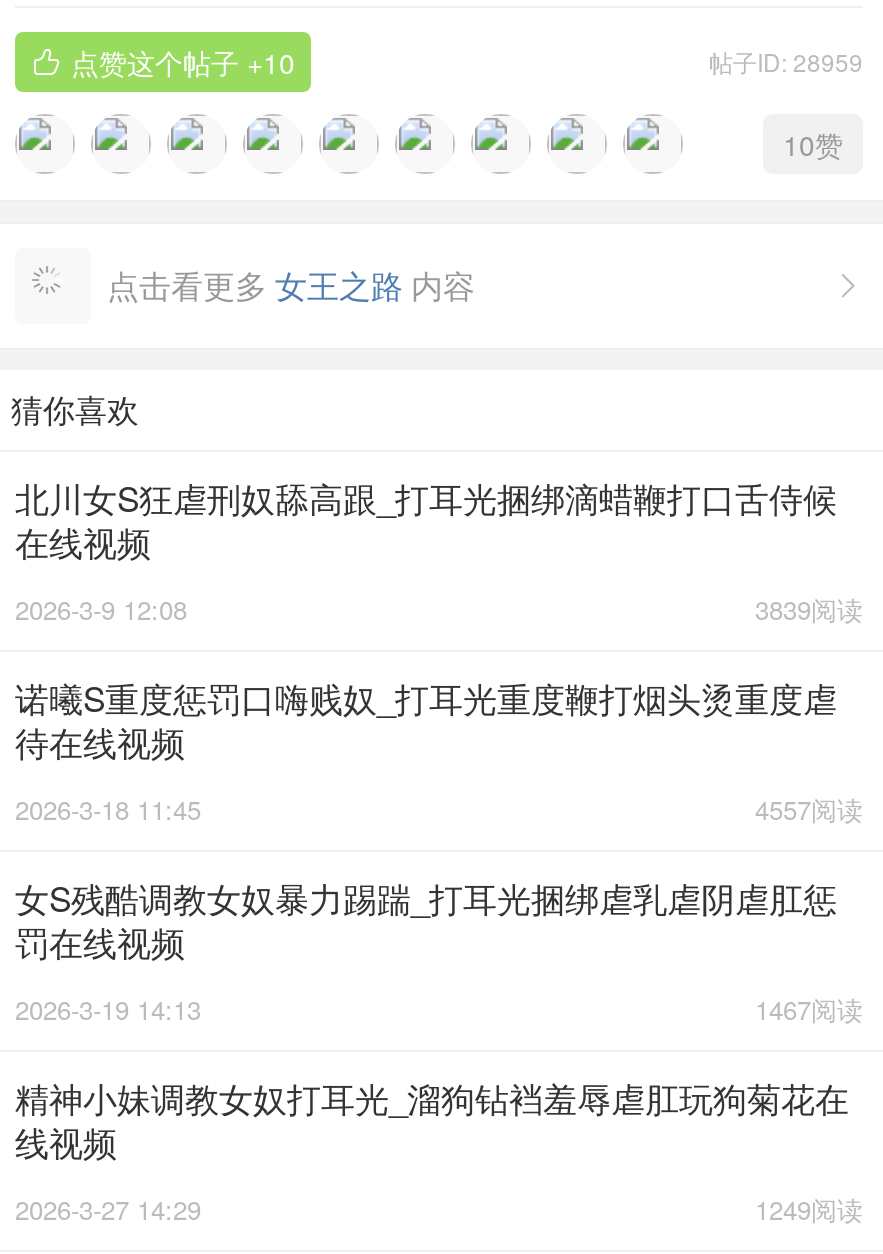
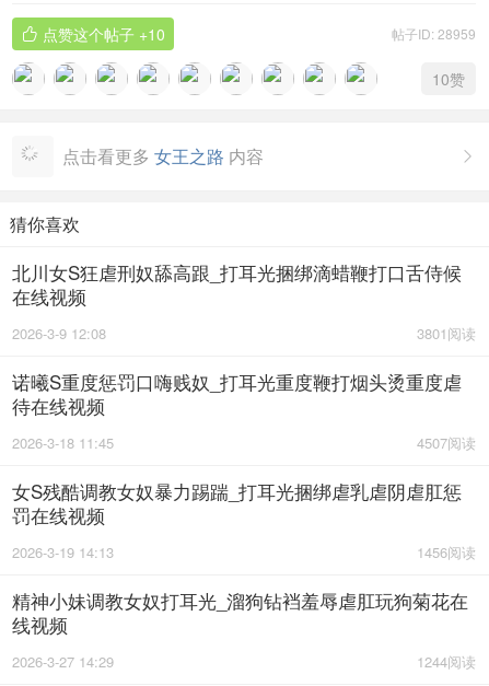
- 3839阅读
+ 3801阅读

- 4557阅读
+ 4507阅读

- 1467阅读
+ 1456阅读

- 1249阅读
+ 1244阅读
